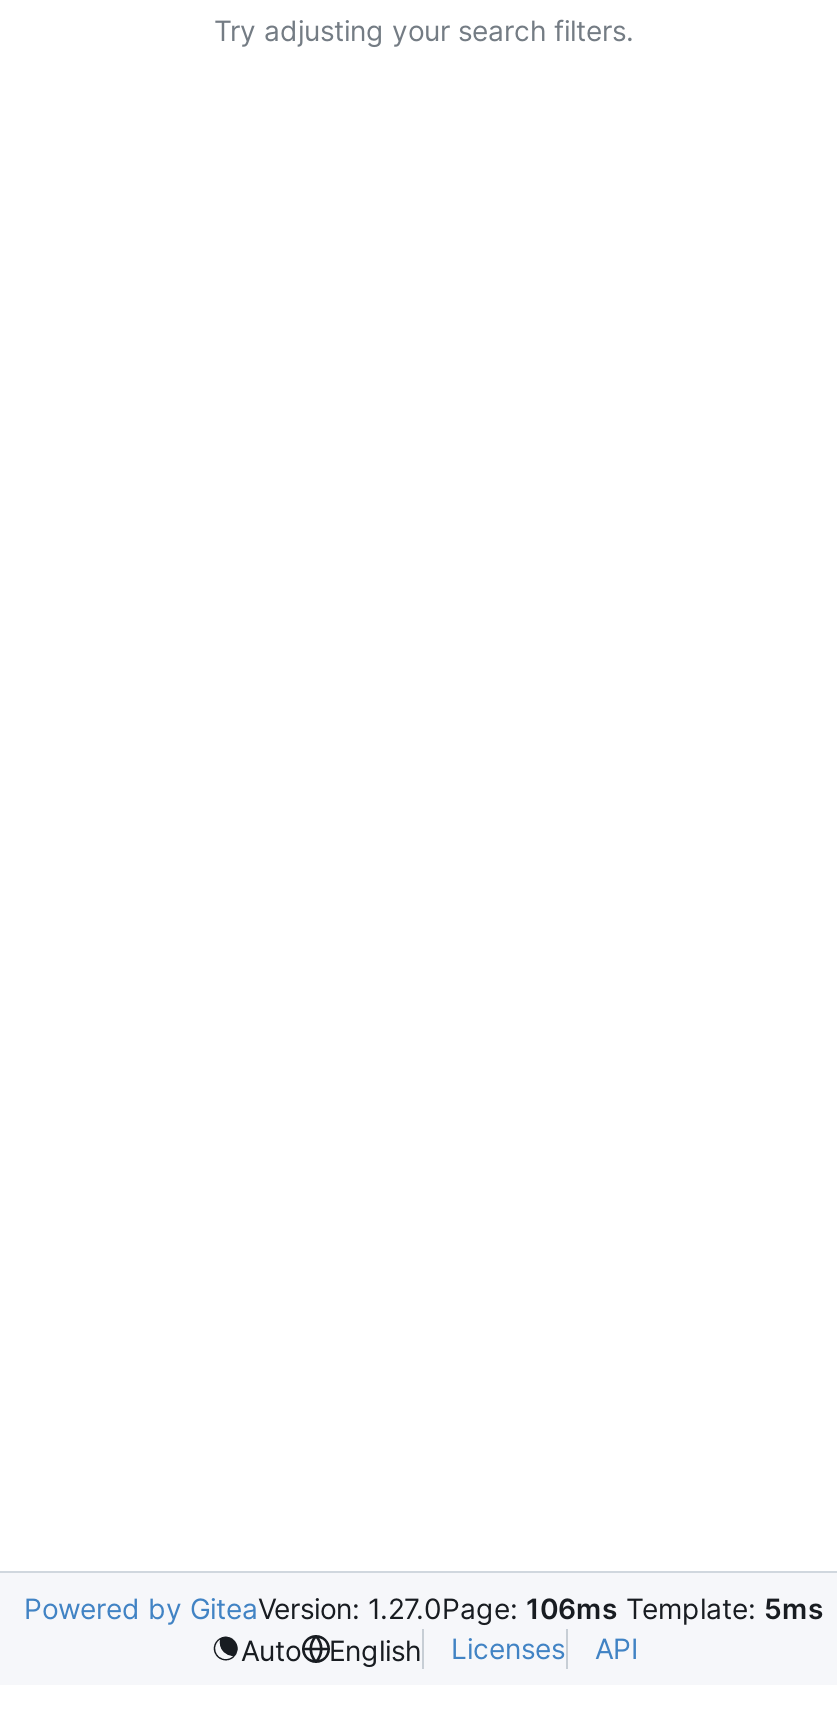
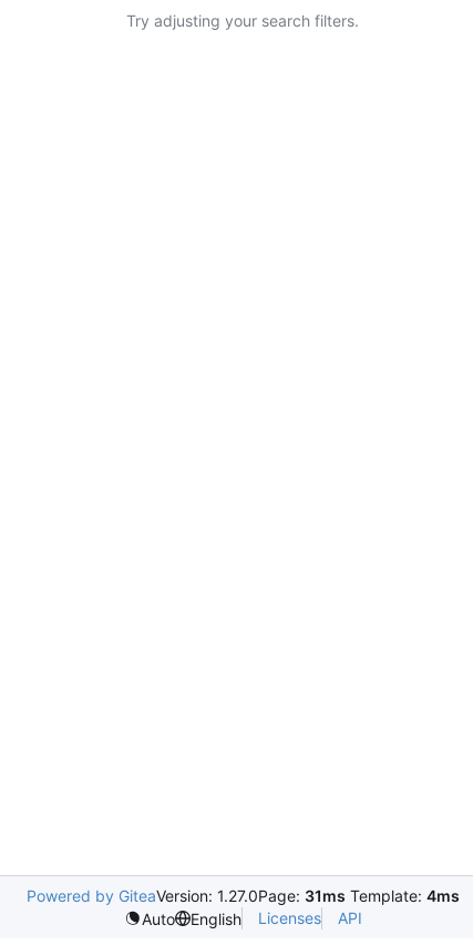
- Powered by GiteaVersion: 1.27.0Page: 106ms Template: 5ms
+ Powered by GiteaVersion: 1.27.0Page: 31ms Template: 4ms
